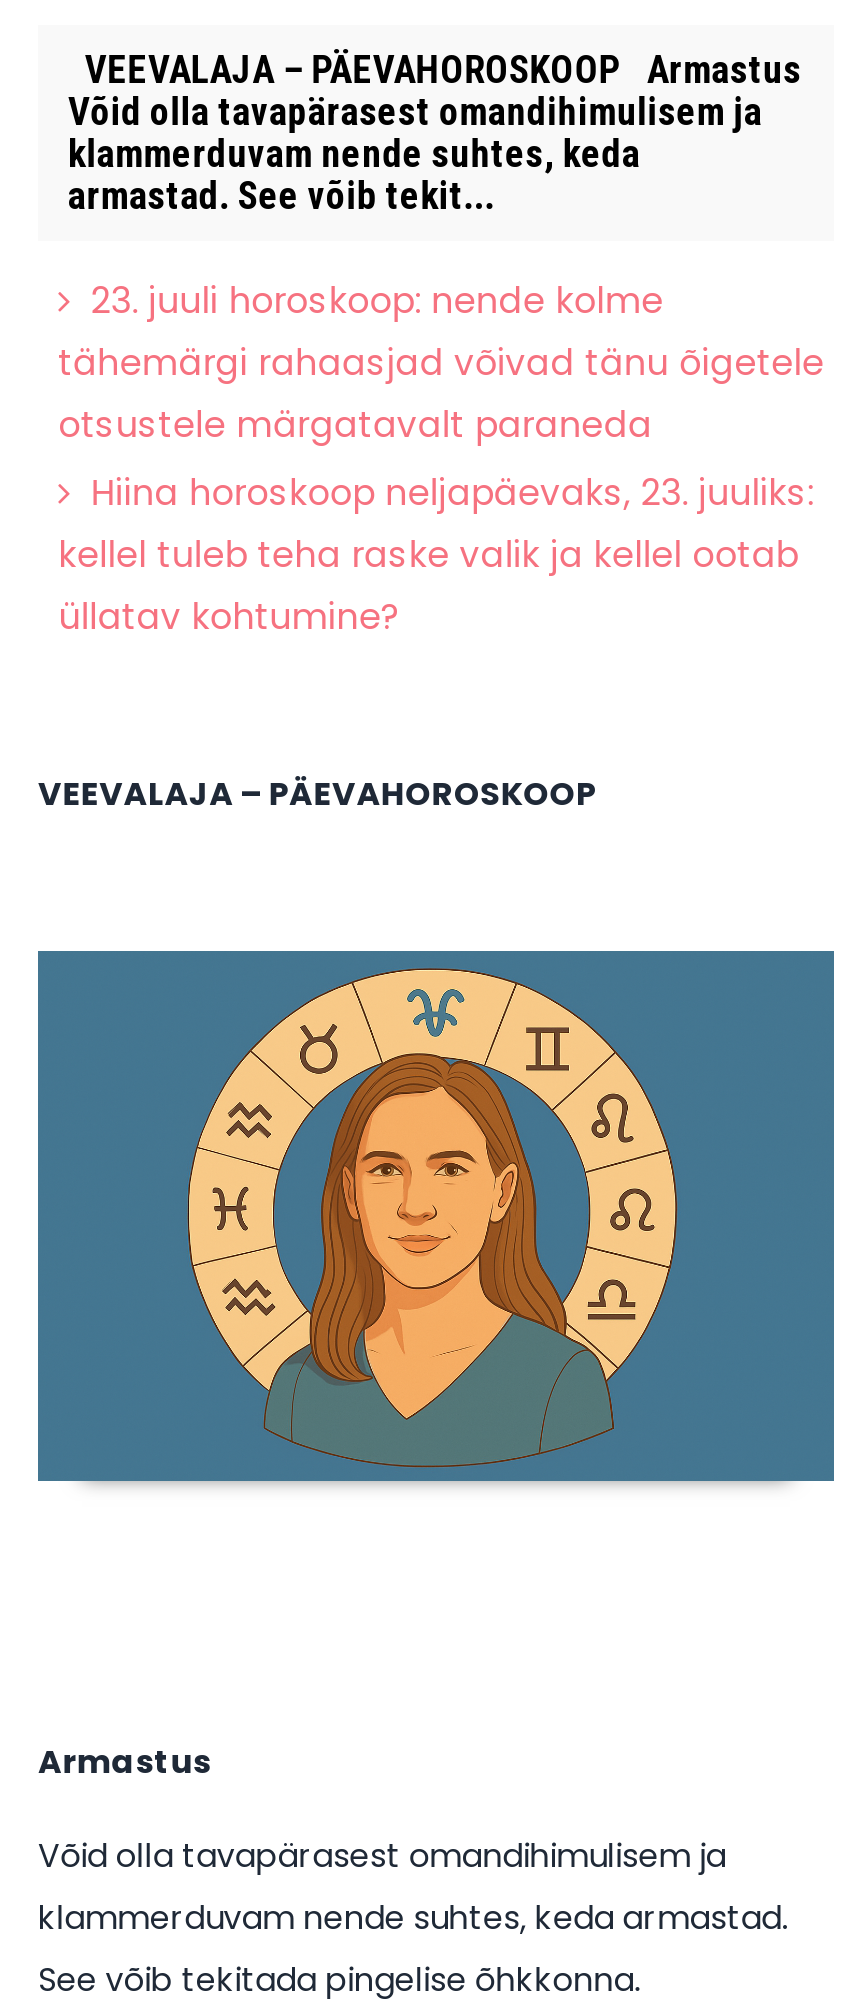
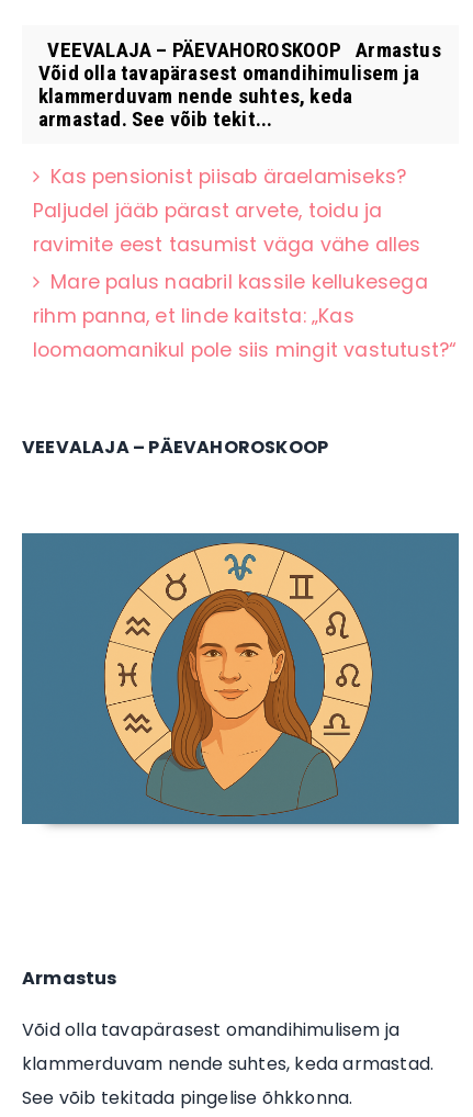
- 23. juuli horoskoop: nende kolme
- tähemärgi rahaasjad võivad tänu õigetele
- otsustele märgatavalt paraneda
- Hiina horoskoop neljapäevaks, 23. juuliks:
- kellel tuleb teha raske valik ja kellel ootab
- üllatav kohtumine?
+ Kas pensionist piisab äraelamiseks?
+ Paljudel jääb pärast arvete, toidu ja
+ ravimite eest tasumist väga vähe alles
+ Mare palus naabril kassile kellukesega
+ rihm panna, et linde kaitsta: „Kas
+ loomaomanikul pole siis mingit vastutust?“
